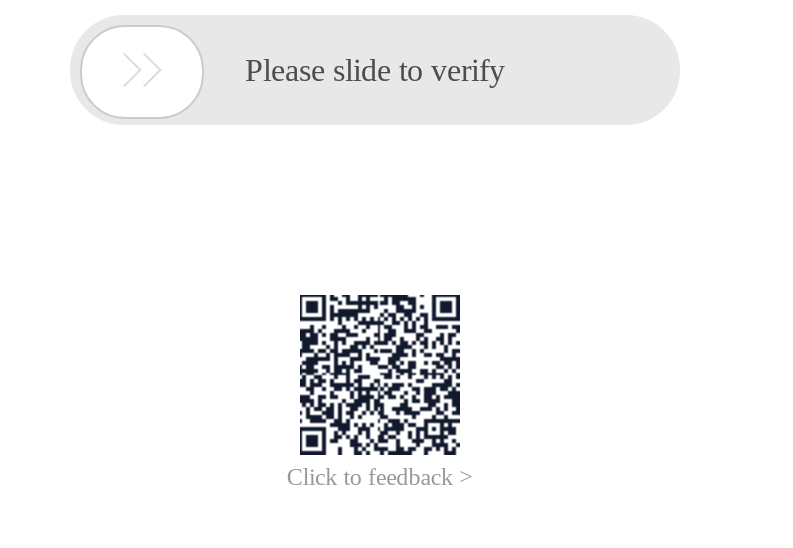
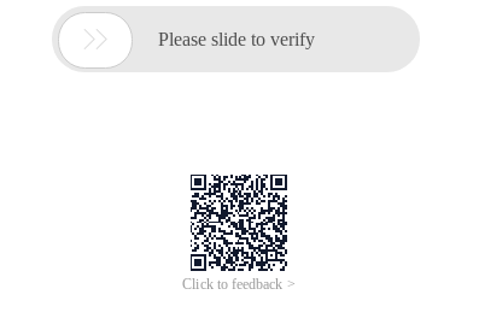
- [image]
+ [image]
